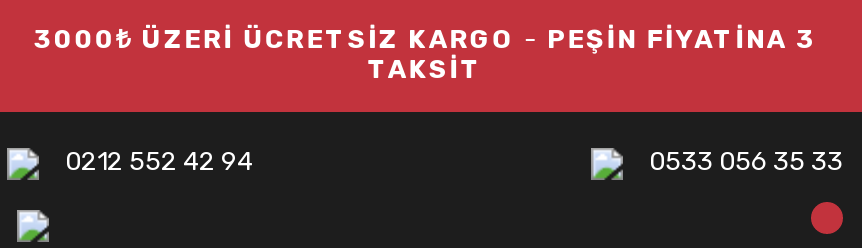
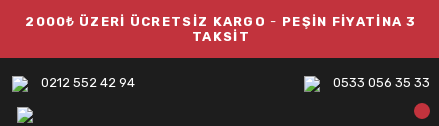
- 3000₺ ÜZERİ ÜCRETSİZ KARGO - PEŞİN FİYATİNA 3
+ 2000₺ ÜZERİ ÜCRETSİZ KARGO - PEŞİN FİYATİNA 3
